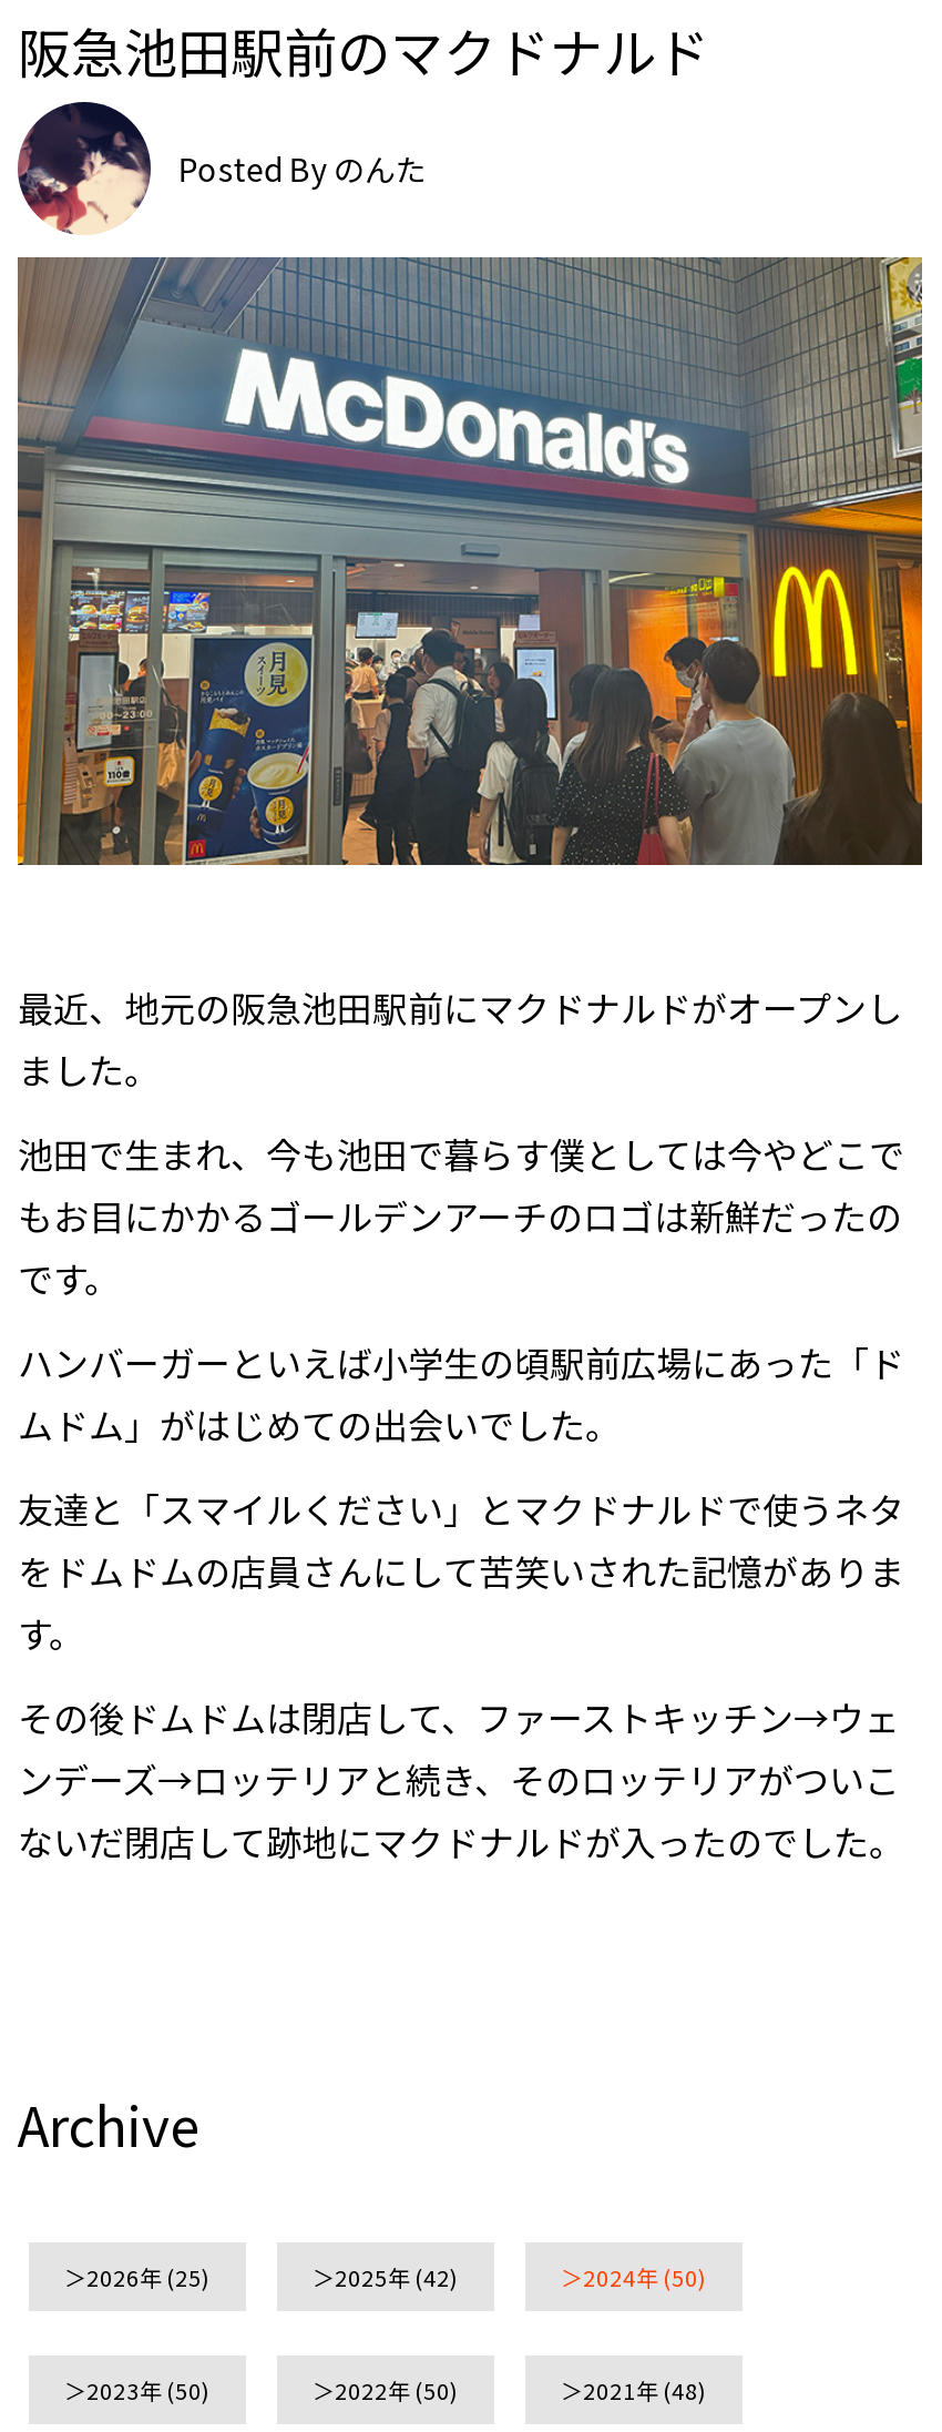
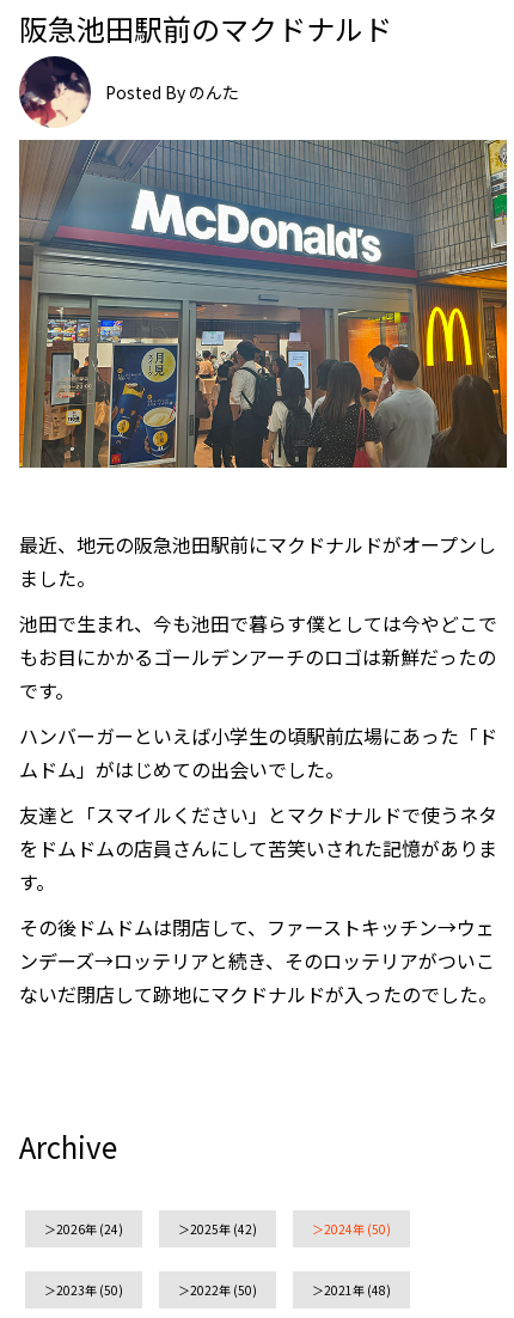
- 2026年(25)
+ 2026年(24)
